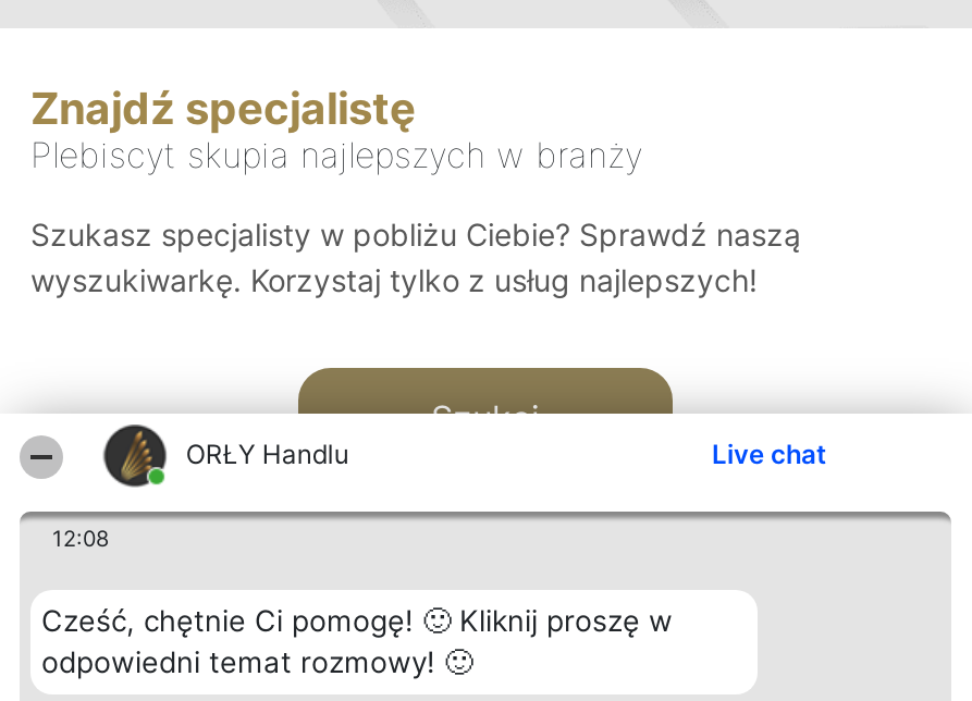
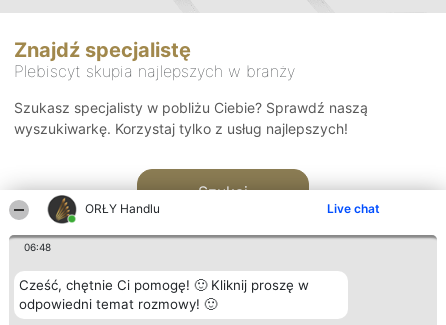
- 12:08
+ 06:48
